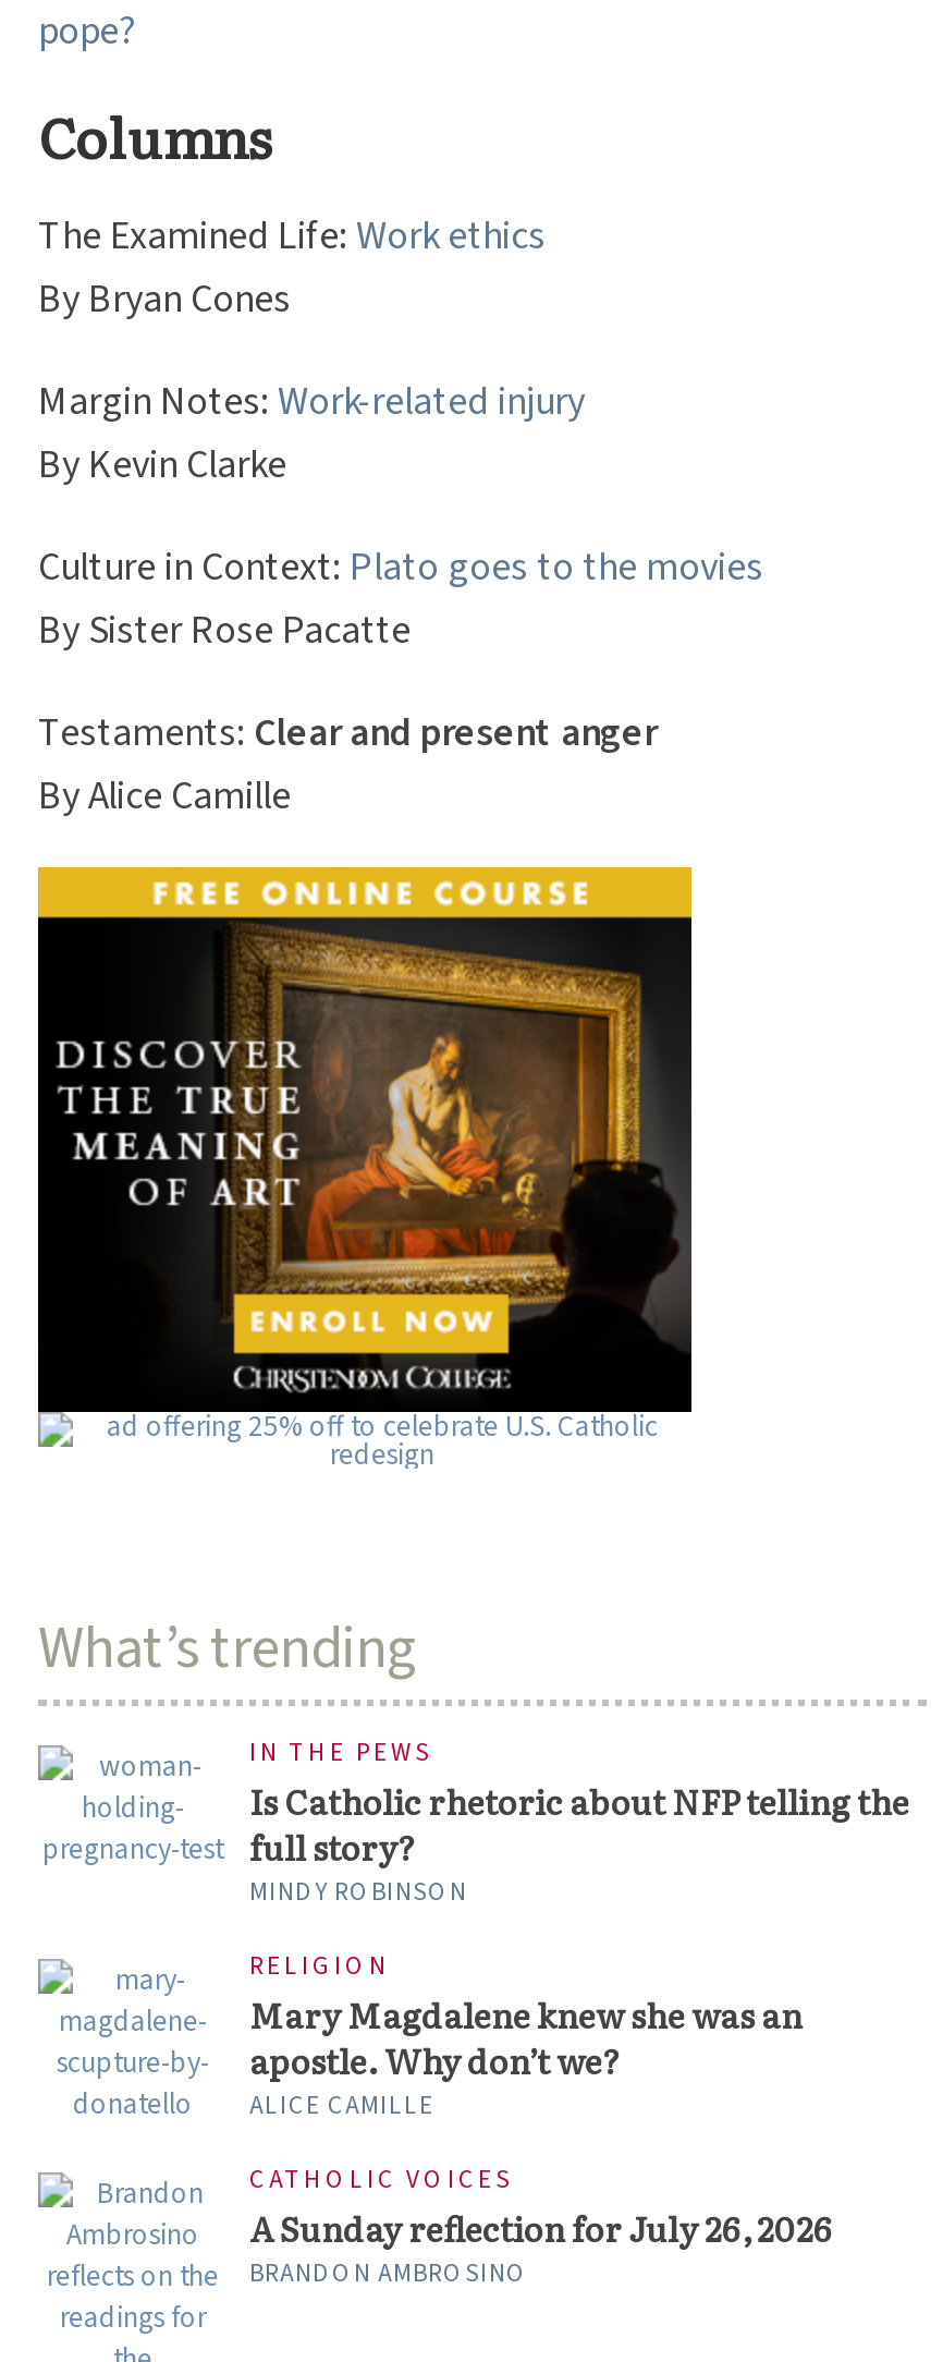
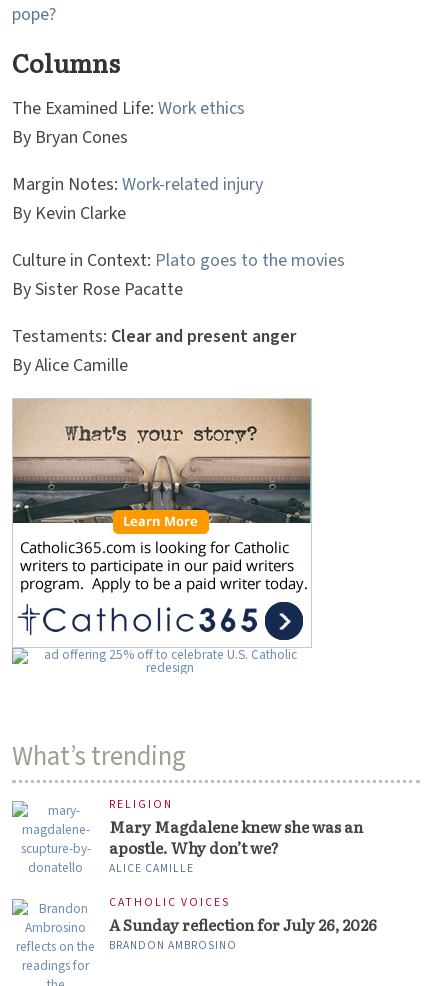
- [image]
+ [image]

- IN THE PEWS
- Is Catholic rhetoric about NFP telling the
- full story?
- MINDY ROBINSON
